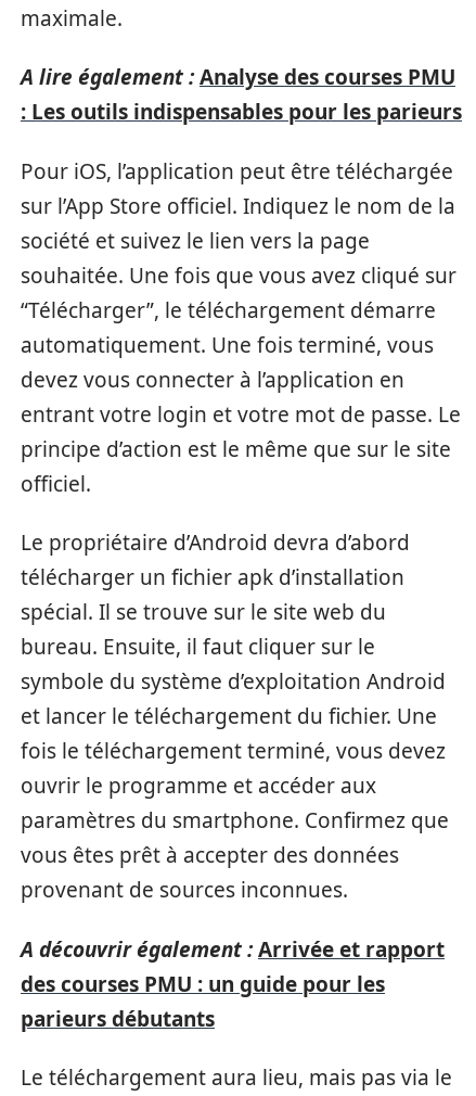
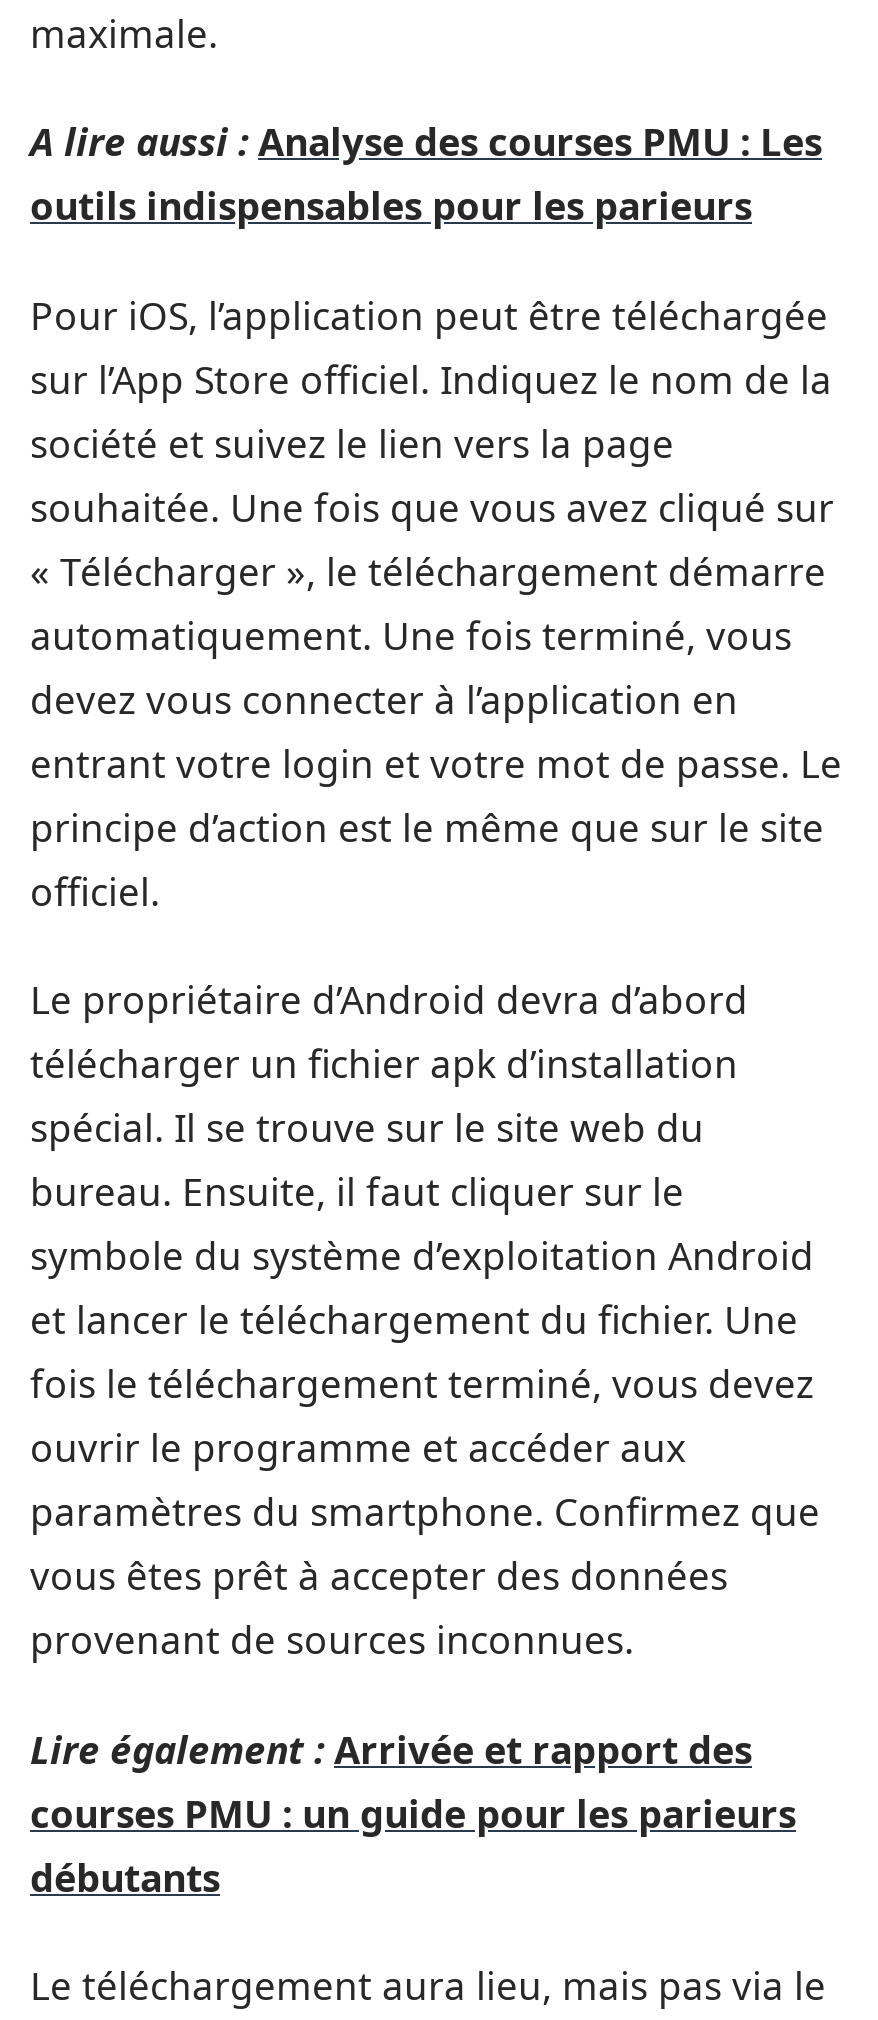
- A lire également : Analyse des courses PMU
- : Les outils indispensables pour les parieurs
+ A lire aussi : Analyse des courses PMU : Les
+ outils indispensables pour les parieurs

- “Télécharger”, le téléchargement démarre
+ « Télécharger », le téléchargement démarre

- A découvrir également : Arrivée et rapport
- des courses PMU : un guide pour les
- parieurs débutants
+ Lire également : Arrivée et rapport des
+ courses PMU : un guide pour les parieurs
+ débutants
